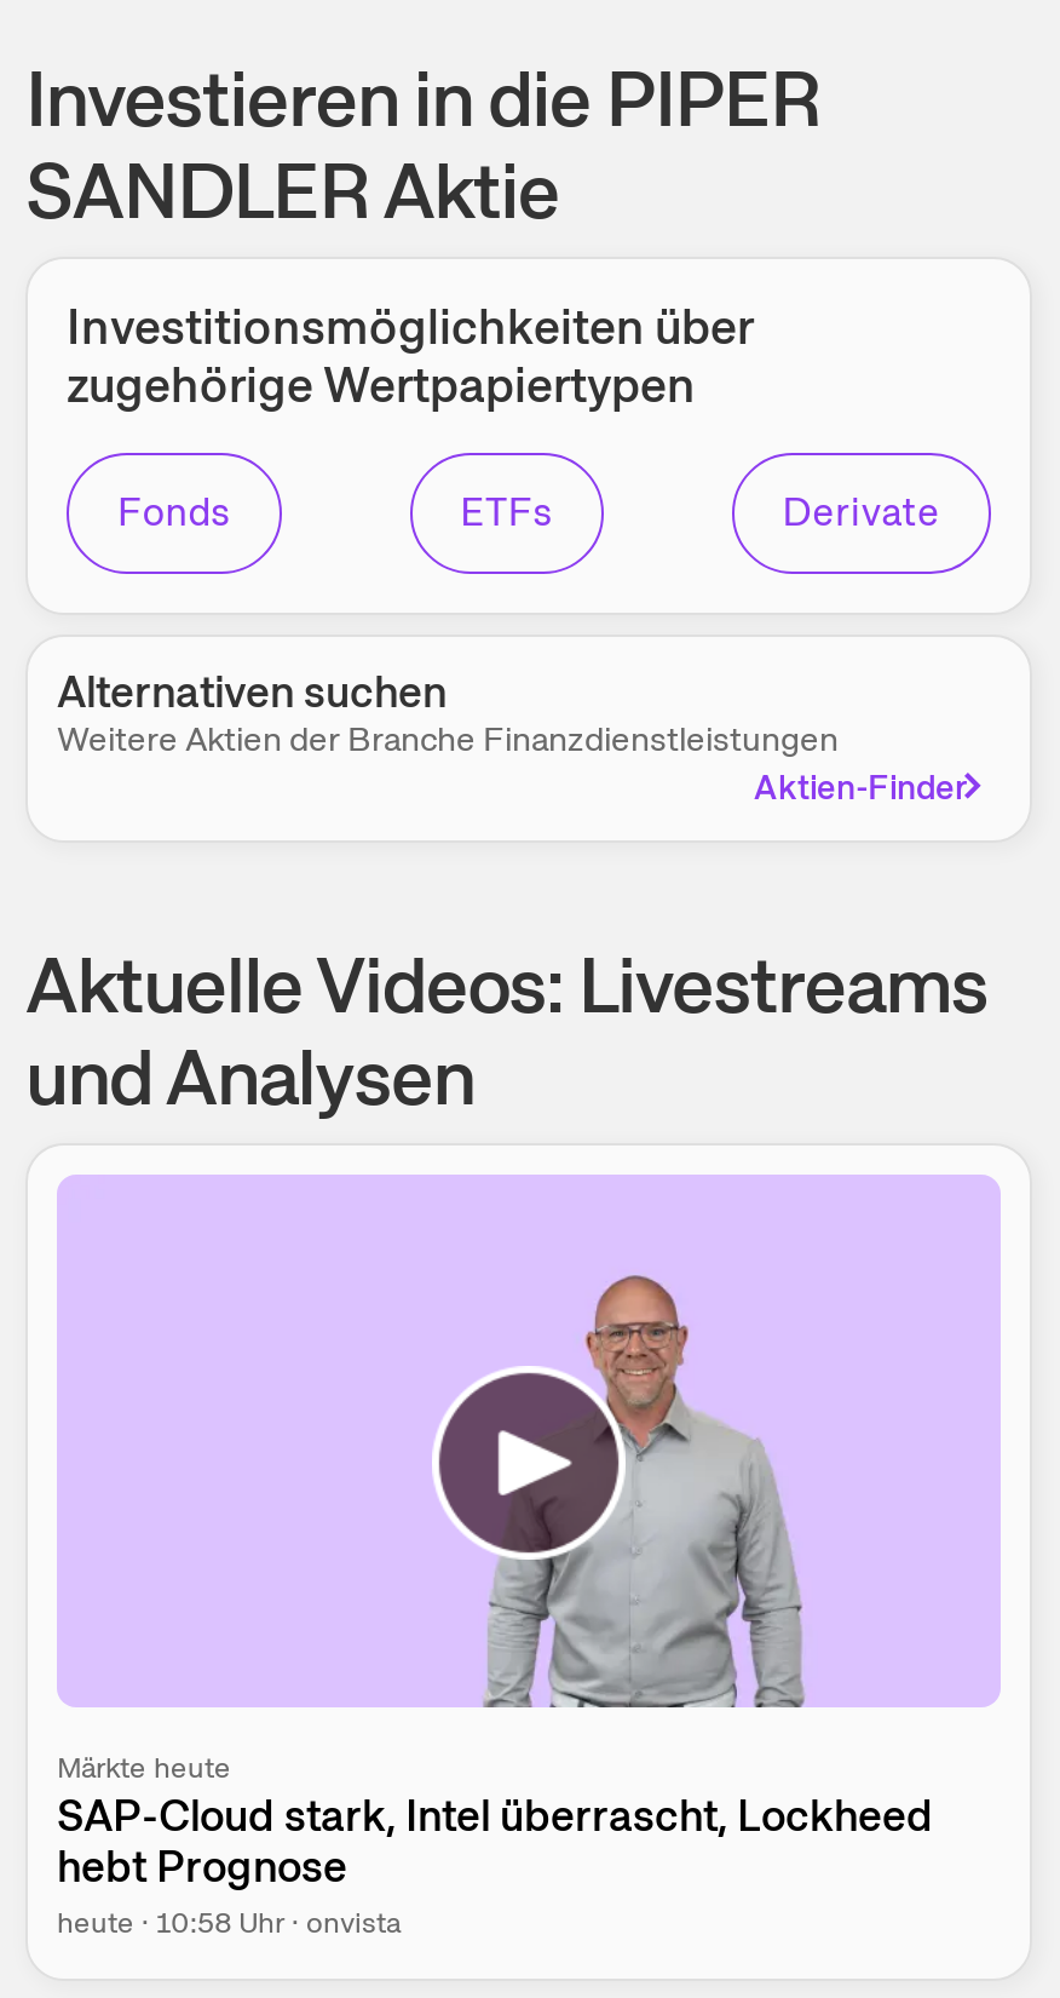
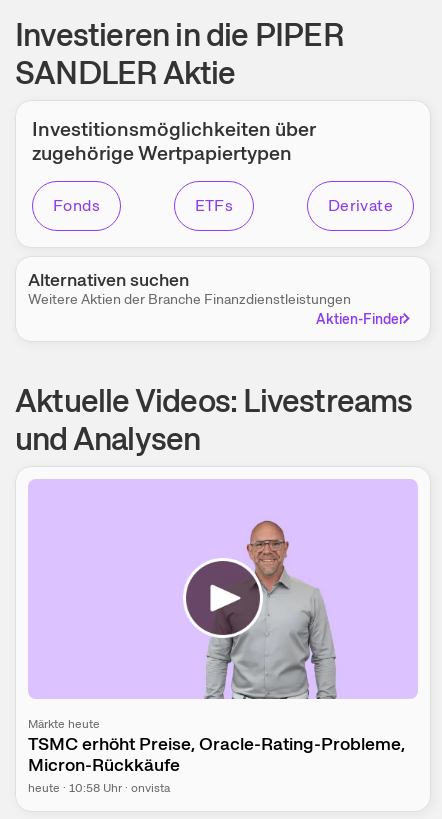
- SAP-Cloud stark, Intel überrascht, Lockheed
- hebt Prognose
+ TSMC erhöht Preise, Oracle-Rating-Probleme,
+ Micron-Rückkäufe
